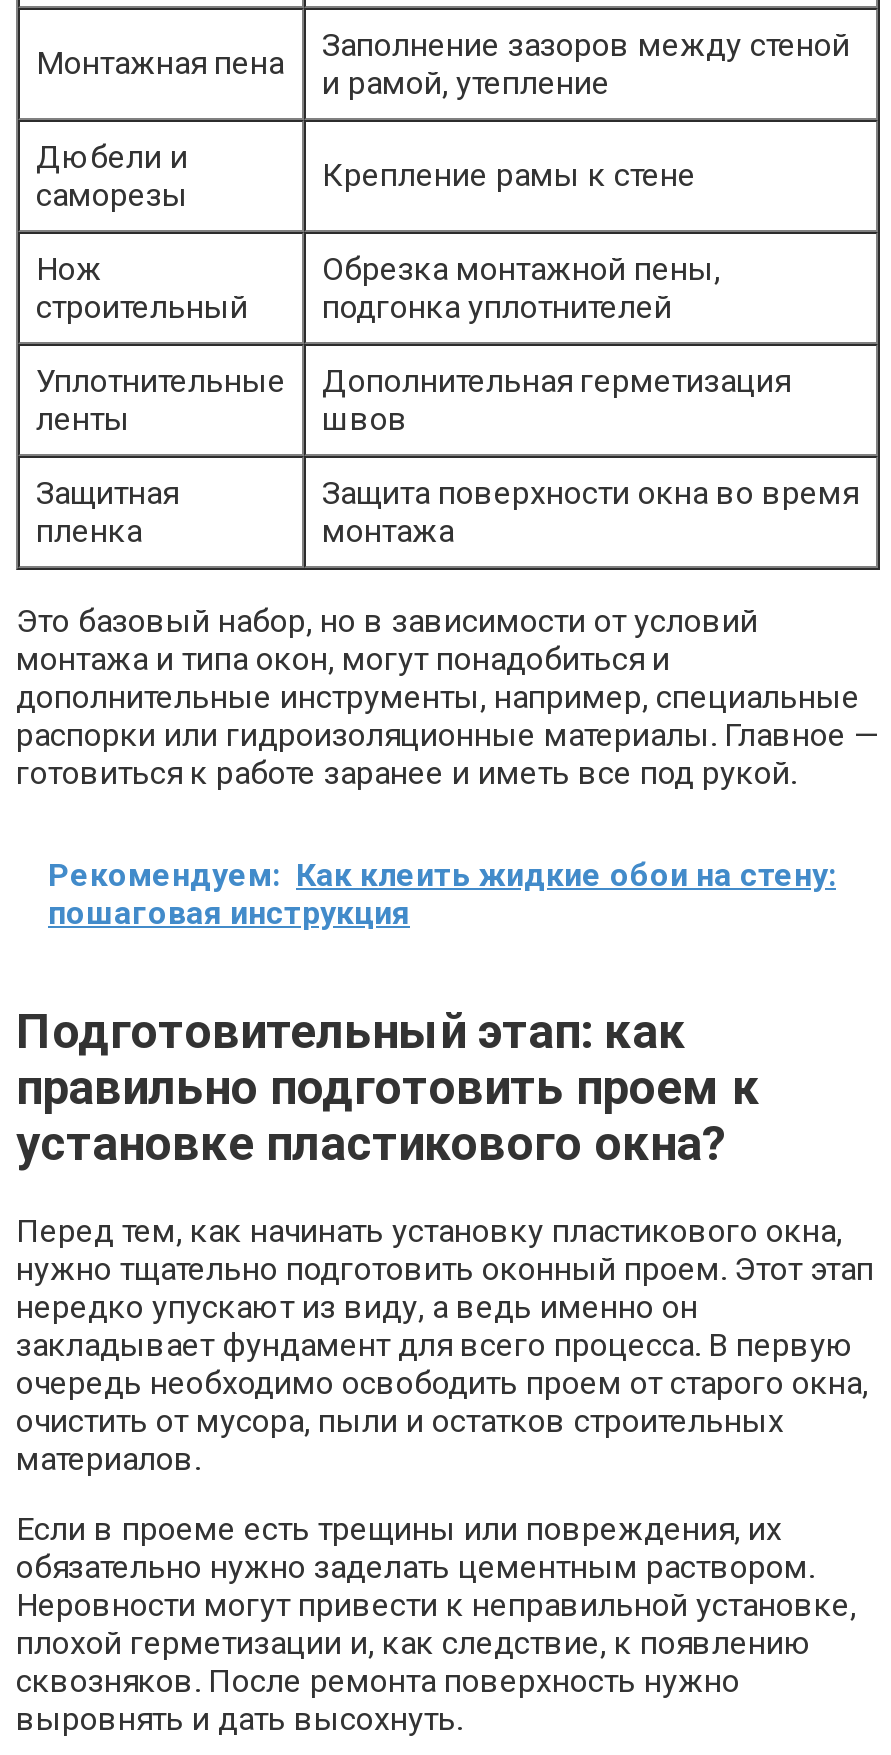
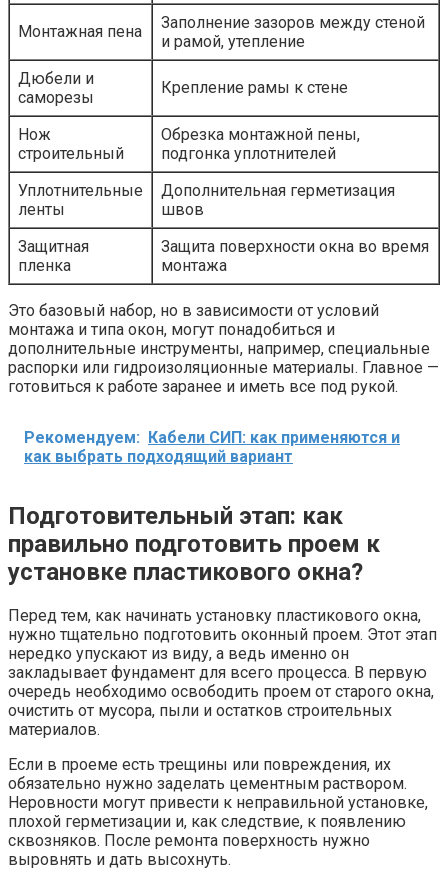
- Рекомендуем: Как клеить жидкие обои на стену:
- пошаговая инструкция
+ Рекомендуем: Кабели СИП: как применяются и
+ как выбрать подходящий вариант
